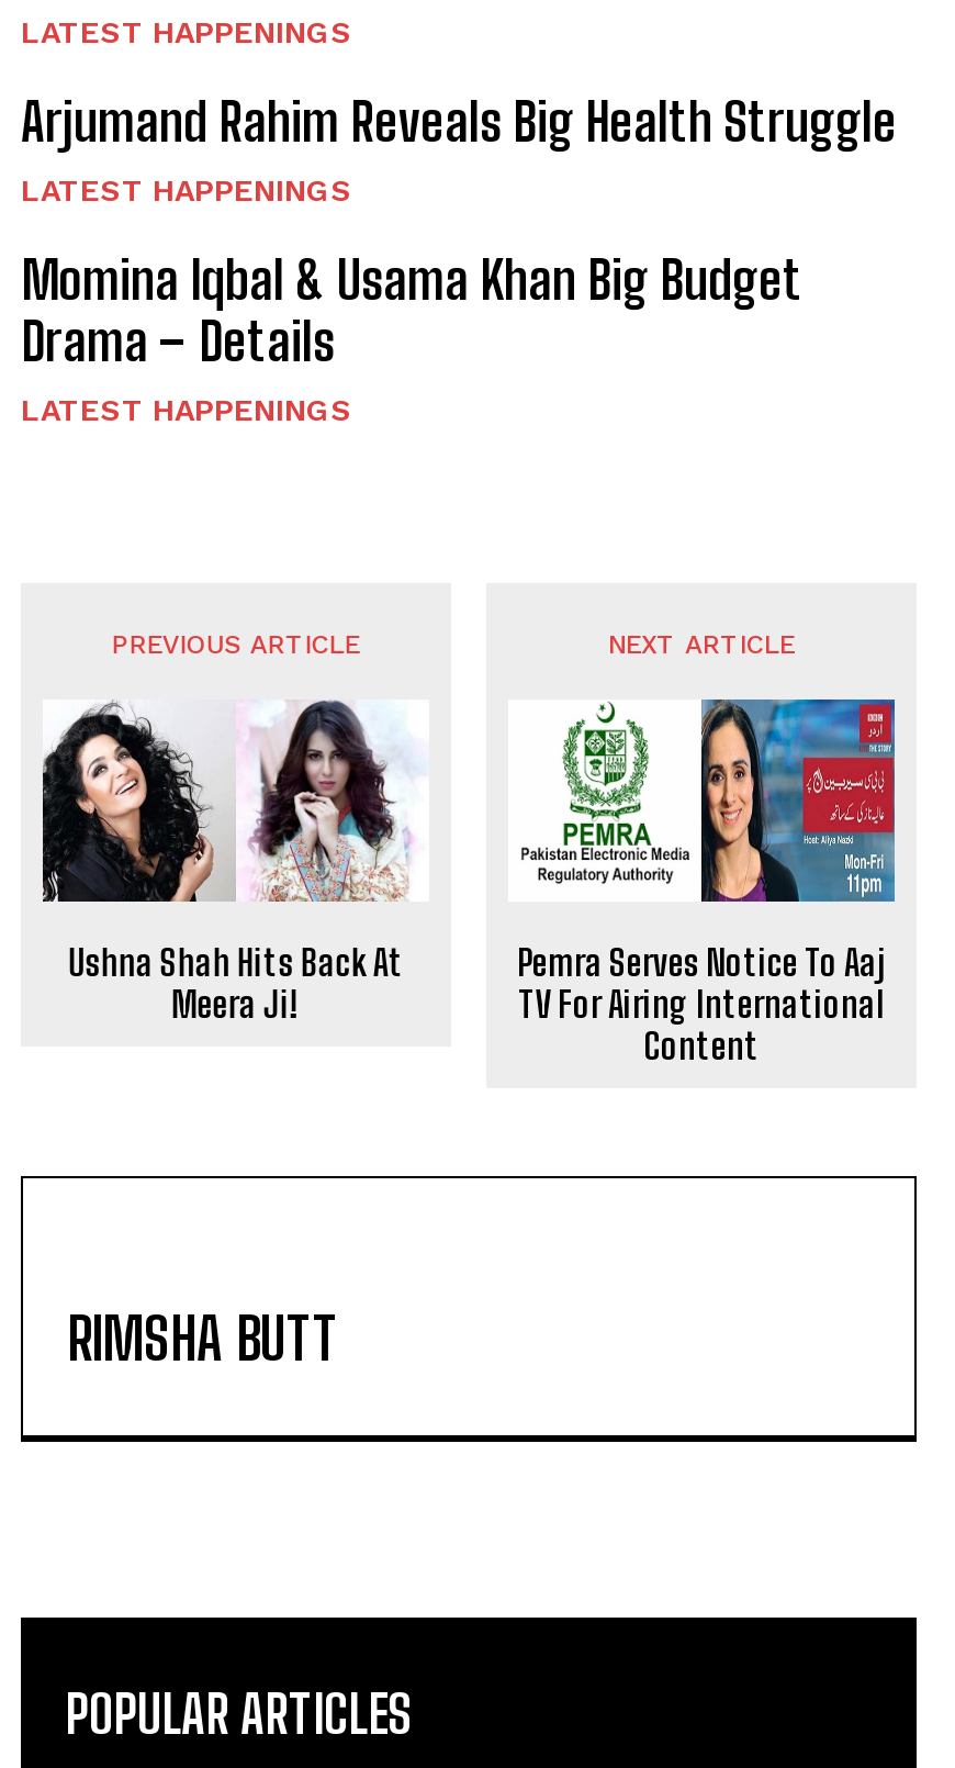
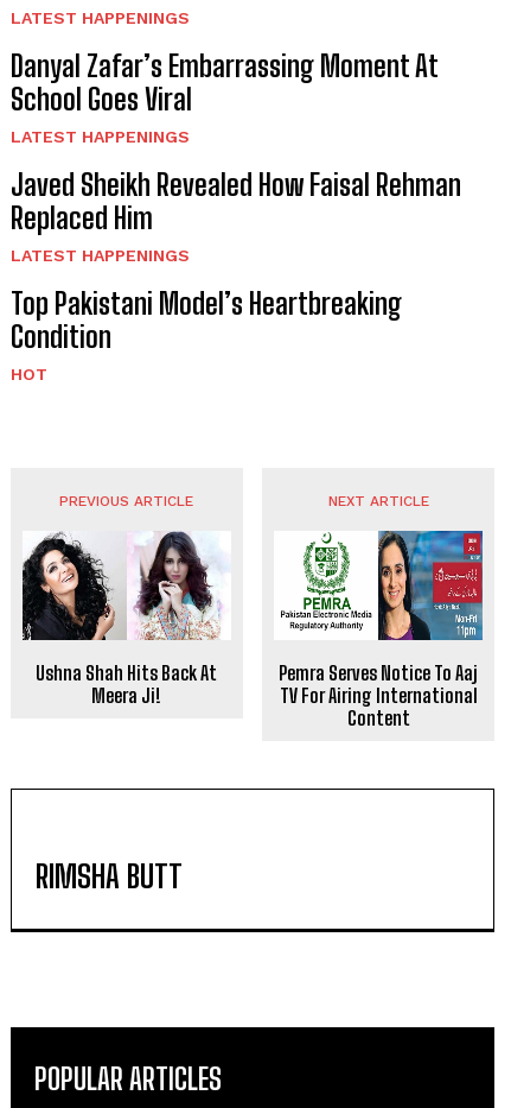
- Arjumand Rahim Reveals Big Health Struggle
+ Danyal Zafar’s Embarrassing Moment At
+ School Goes Viral

- Momina Iqbal & Usama Khan Big Budget
- Drama – Details
+ Javed Sheikh Revealed How Faisal Rehman
+ Replaced Him

+ Top Pakistani Model’s Heartbreaking
+ Condition
+ HOT
